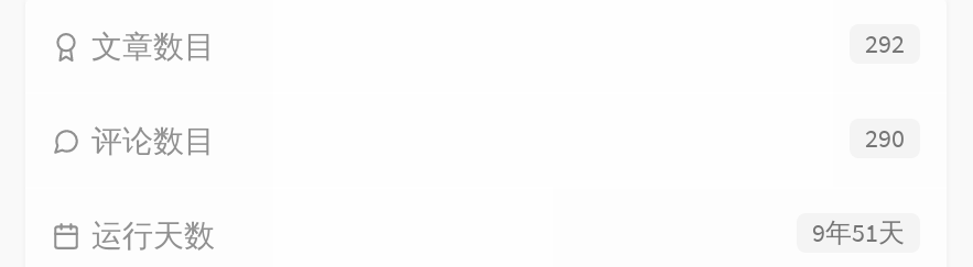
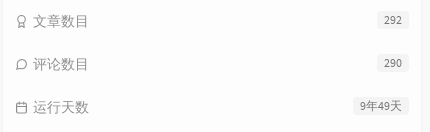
- 9年51天
+ 9年49天
